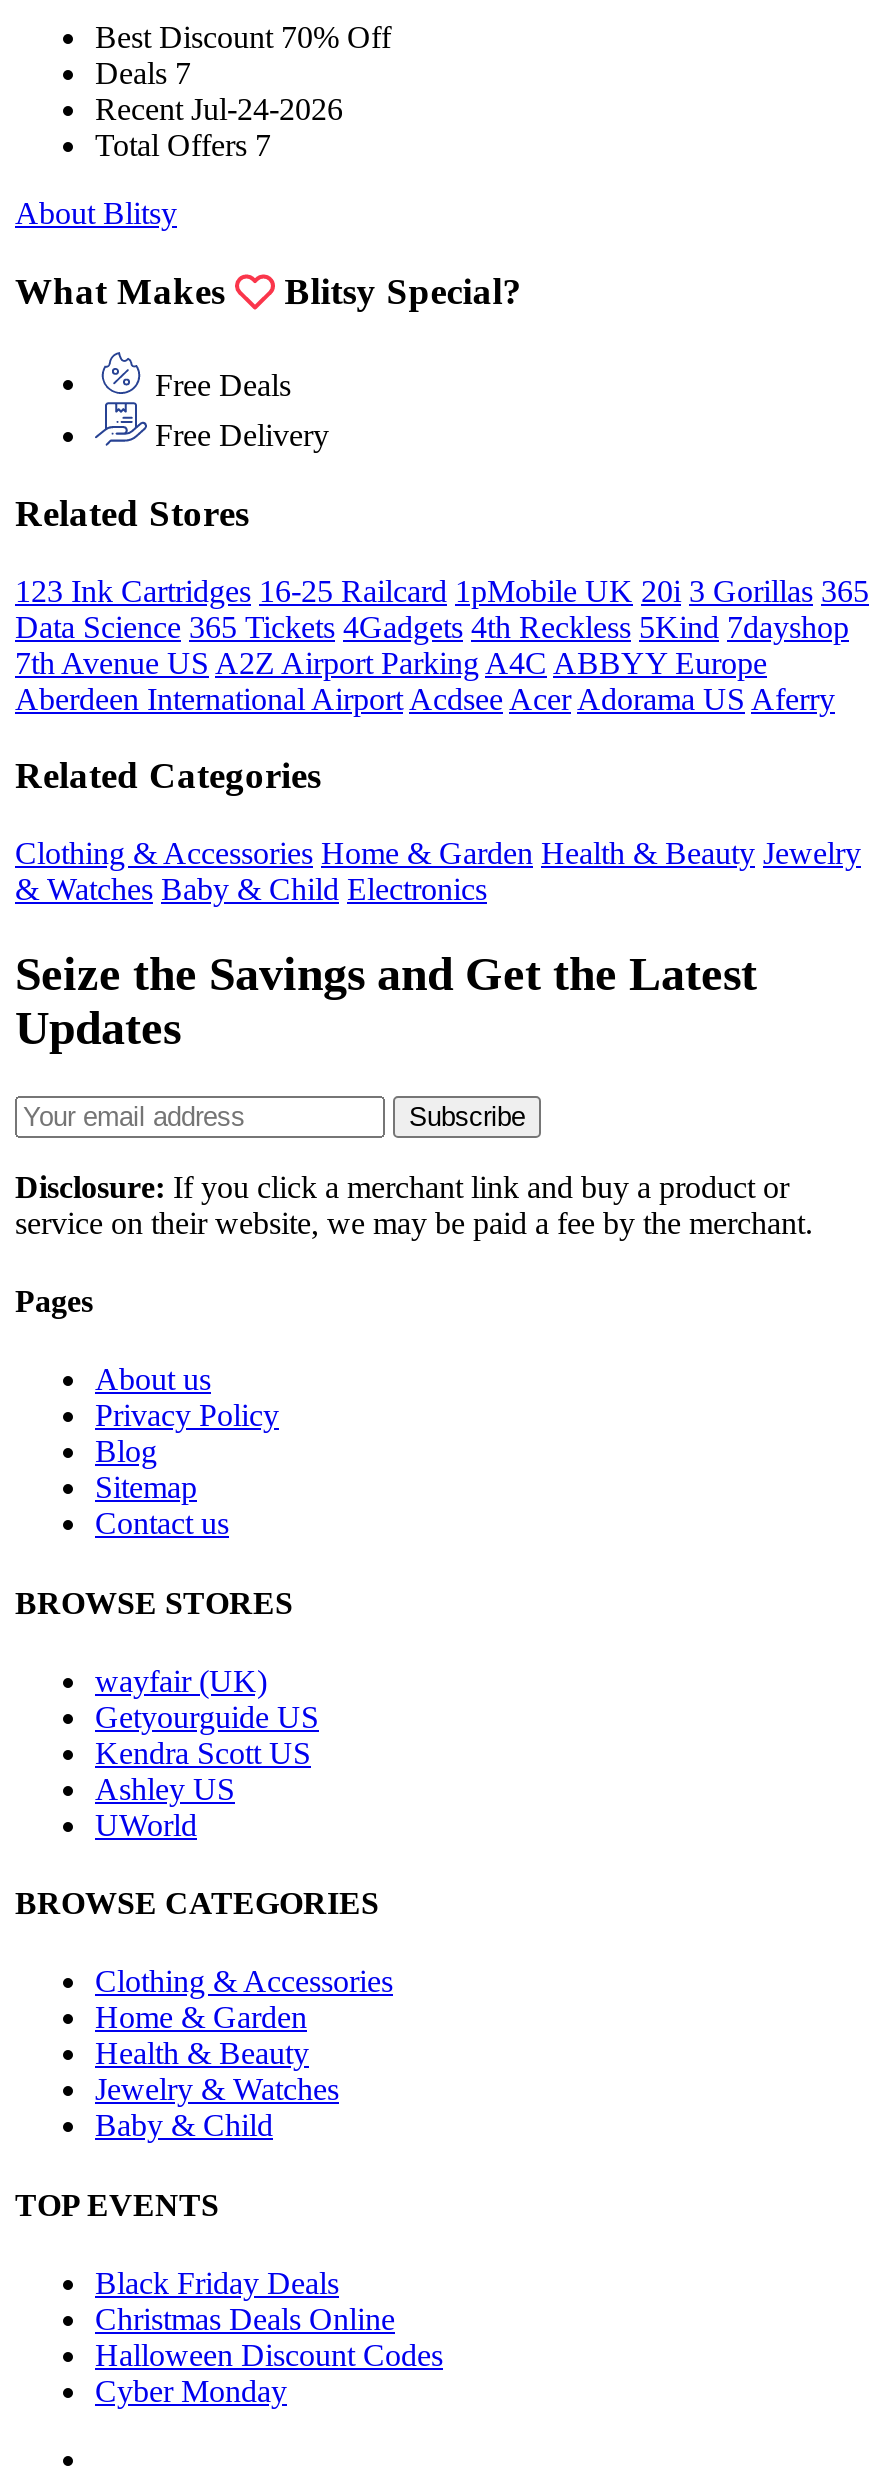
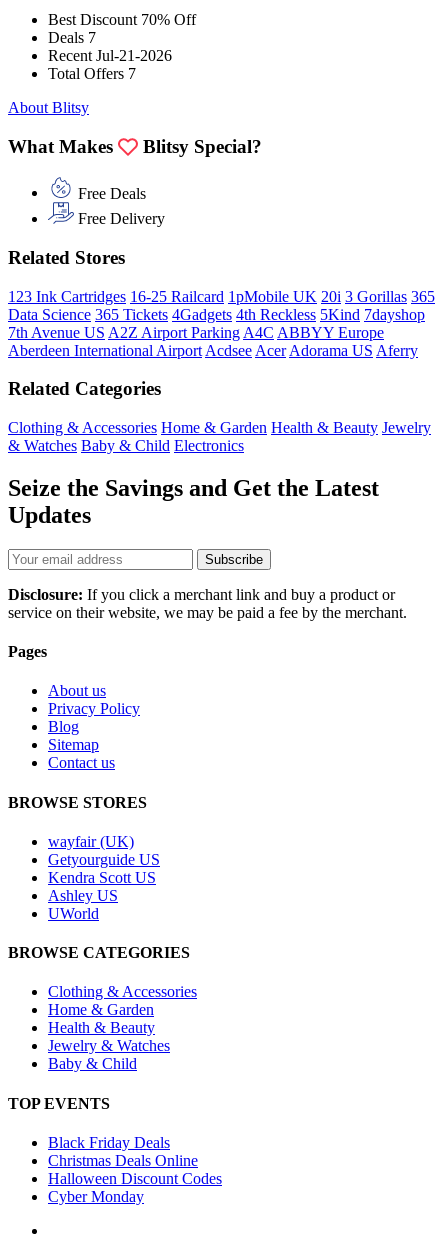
- Recent Jul-24-2026
+ Recent Jul-21-2026
